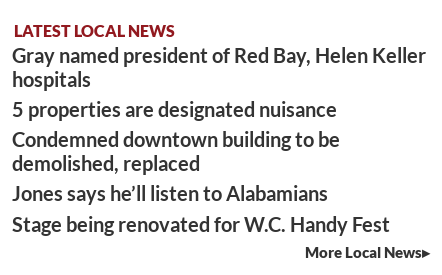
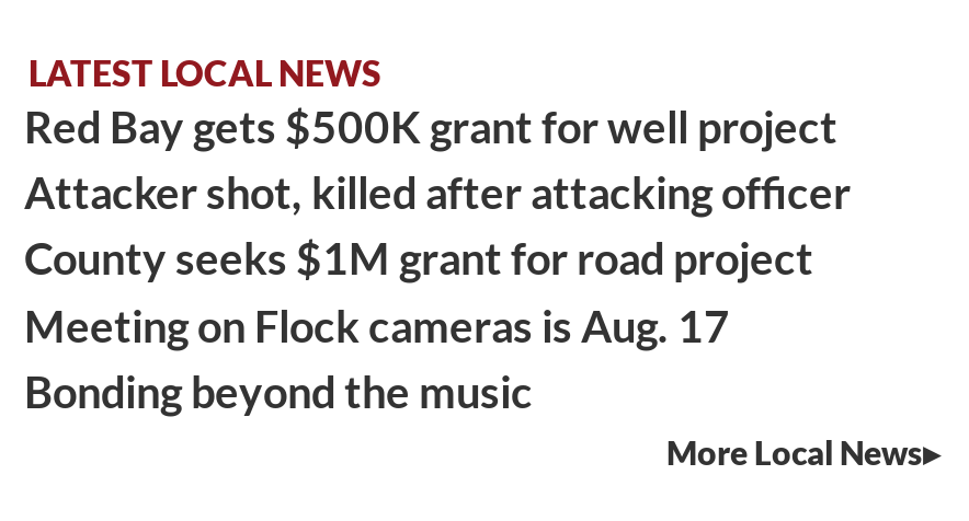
- Gray named president of Red Bay, Helen Keller
- hospitals
- 5 properties are designated nuisance
- Condemned downtown building to be
- demolished, replaced
- Jones says he’ll listen to Alabamians
- Stage being renovated for W.C. Handy Fest
+ Red Bay gets $500K grant for well project
+ Attacker shot, killed after attacking officer
+ County seeks $1M grant for road project
+ Meeting on Flock cameras is Aug. 17
+ Bonding beyond the music
